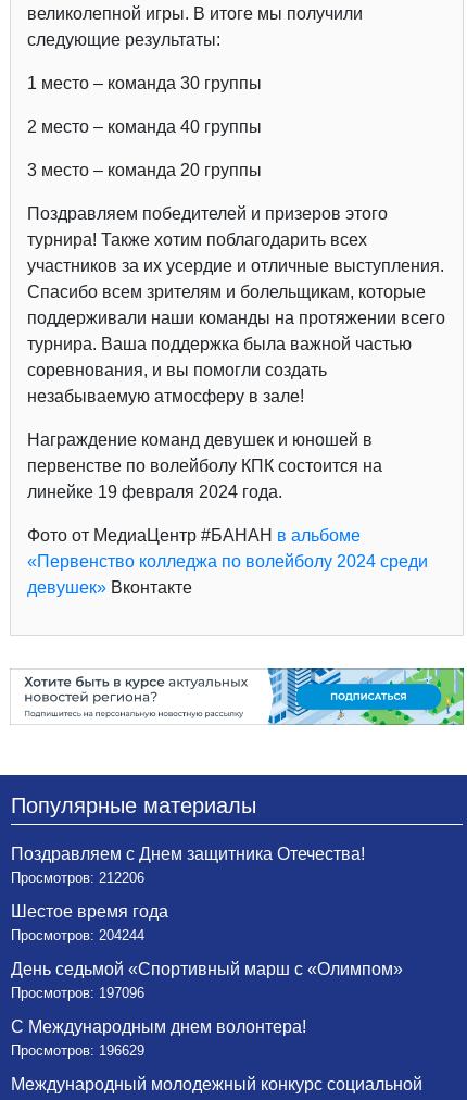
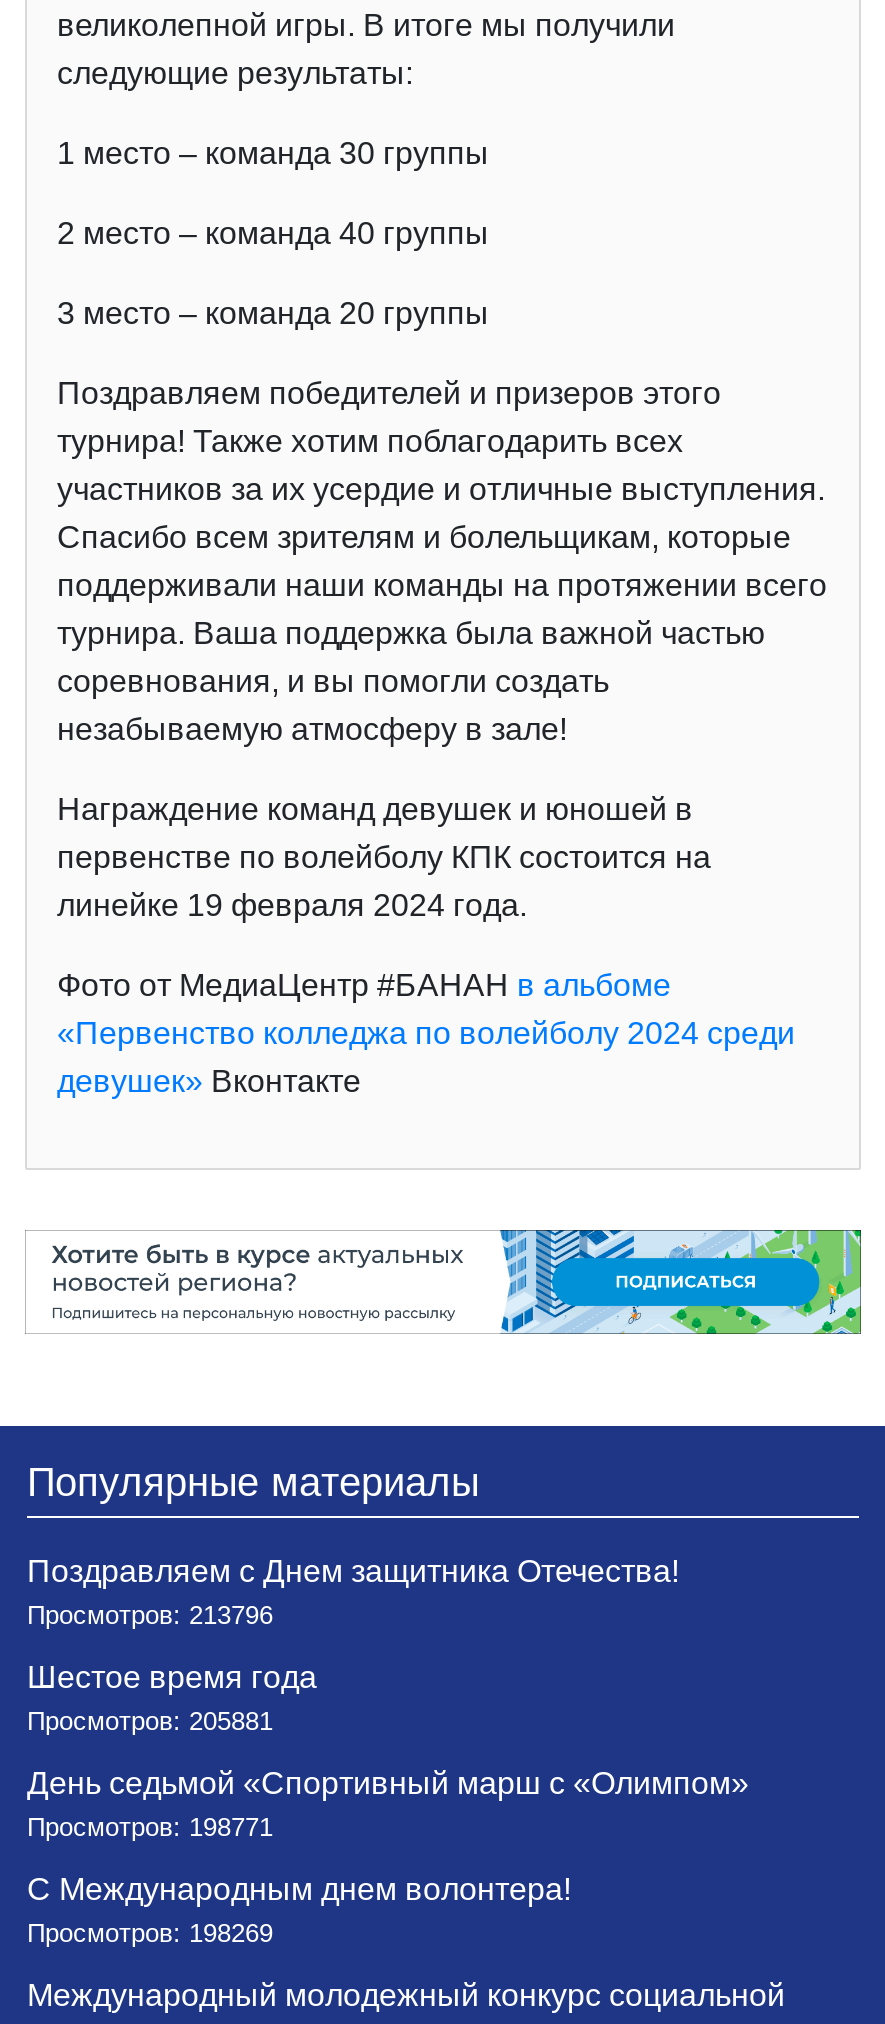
- Просмотров: 212206
+ Просмотров: 213796

- Просмотров: 204244
+ Просмотров: 205881

- Просмотров: 197096
+ Просмотров: 198771

- Просмотров: 196629
+ Просмотров: 198269
